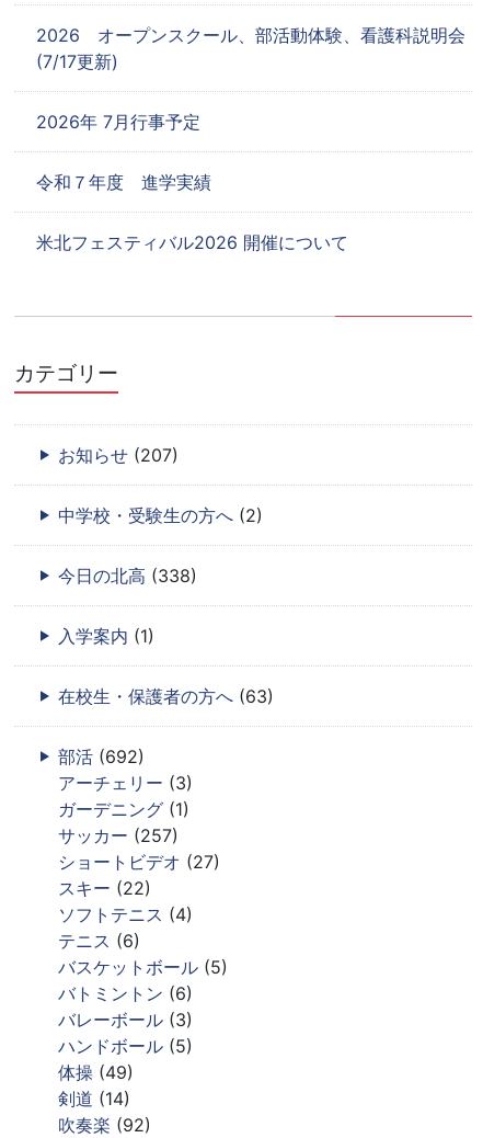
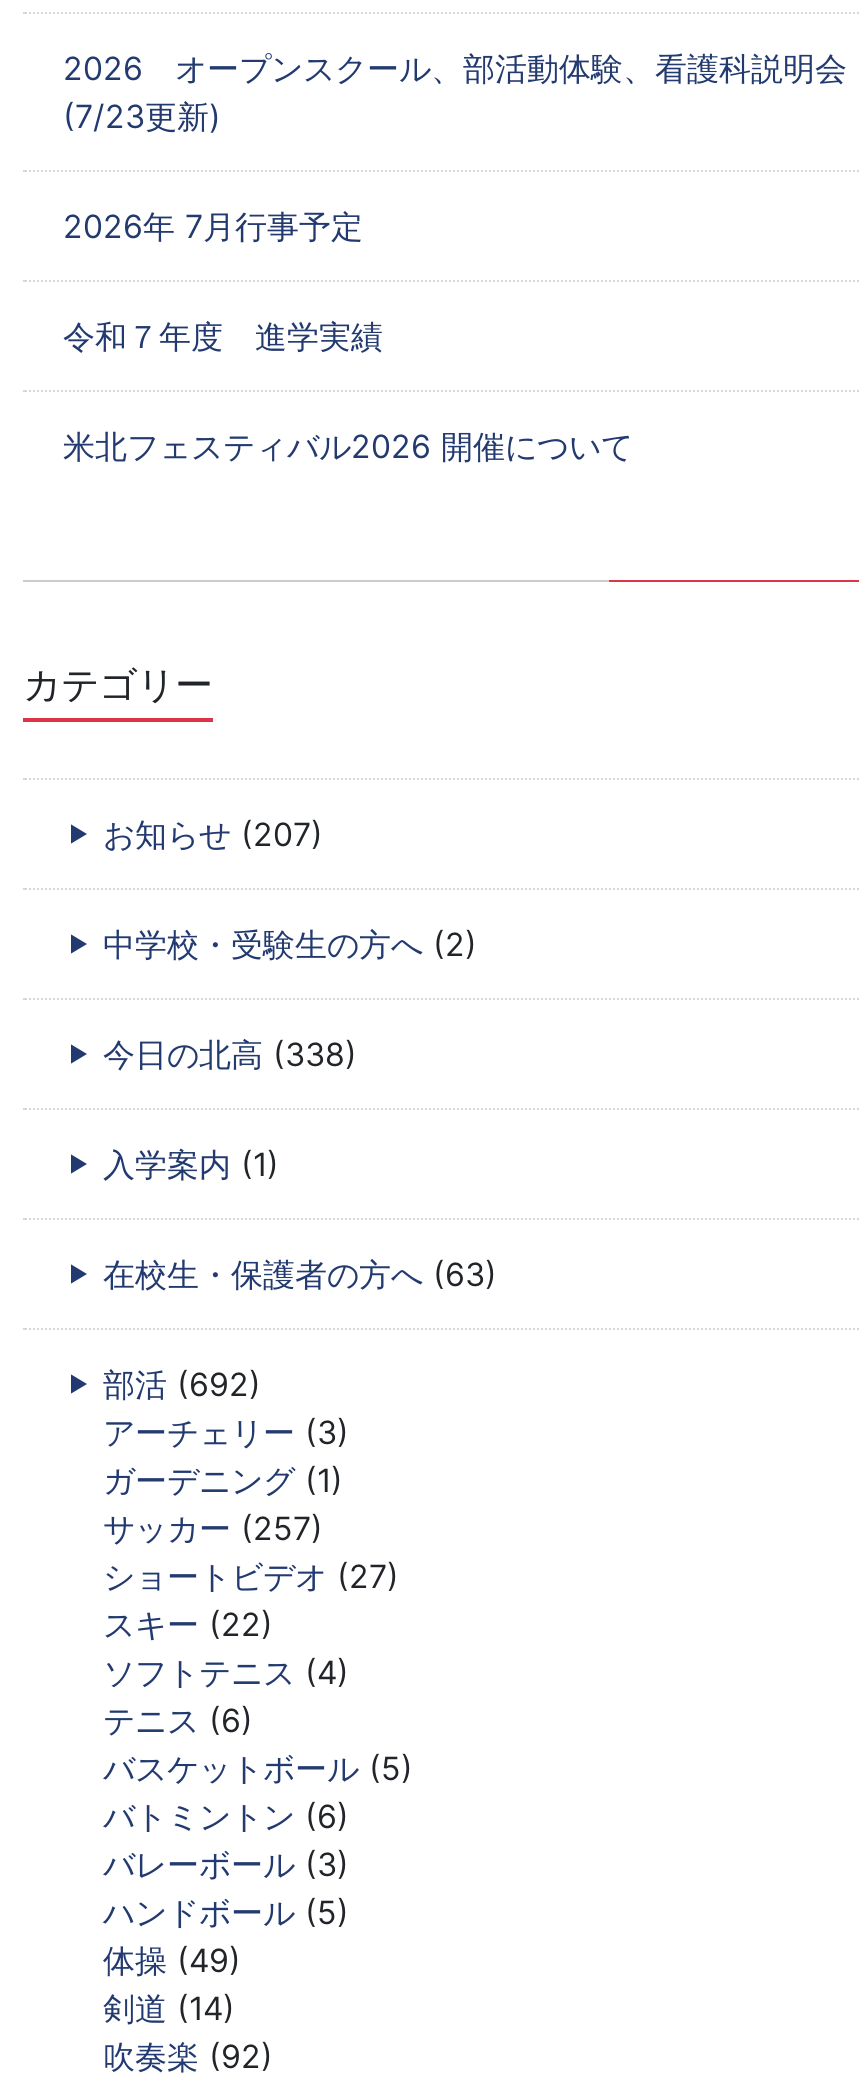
- (7/17更新)
+ (7/23更新)
